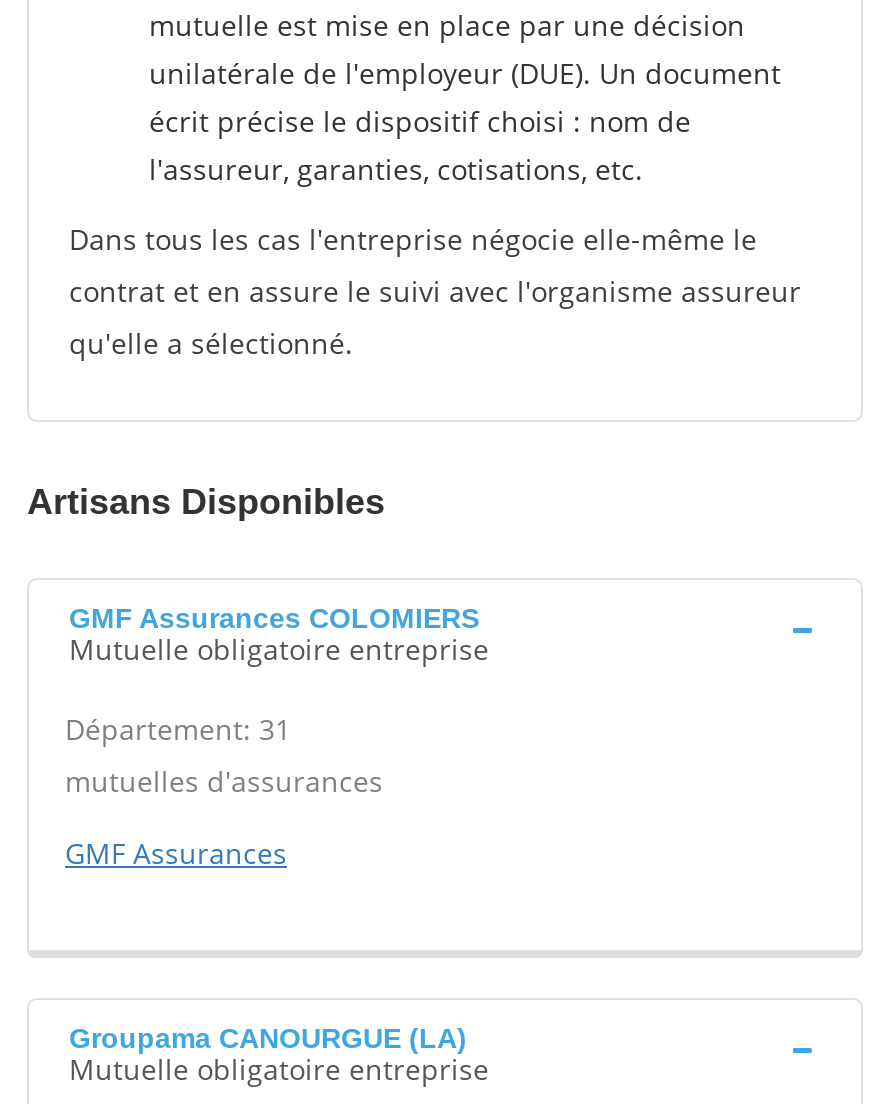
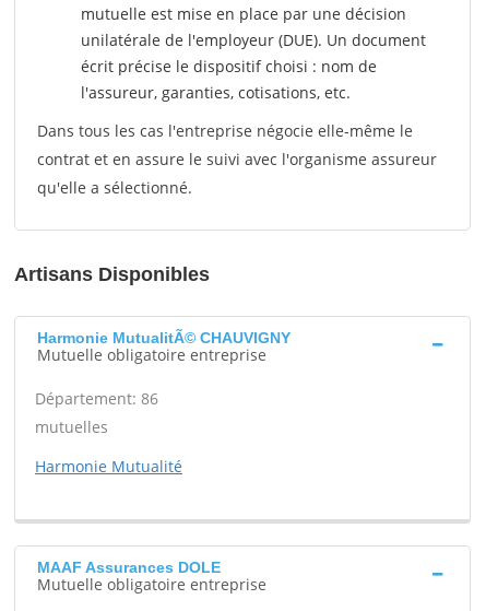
- GMF Assurances COLOMIERS
+ Harmonie MutualitÃ© CHAUVIGNY

- Département: 31
- mutuelles d'assurances
+ Département: 86
+ mutuelles

- GMF Assurances
+ Harmonie Mutualité

- Groupama CANOURGUE (LA)
+ MAAF Assurances DOLE
